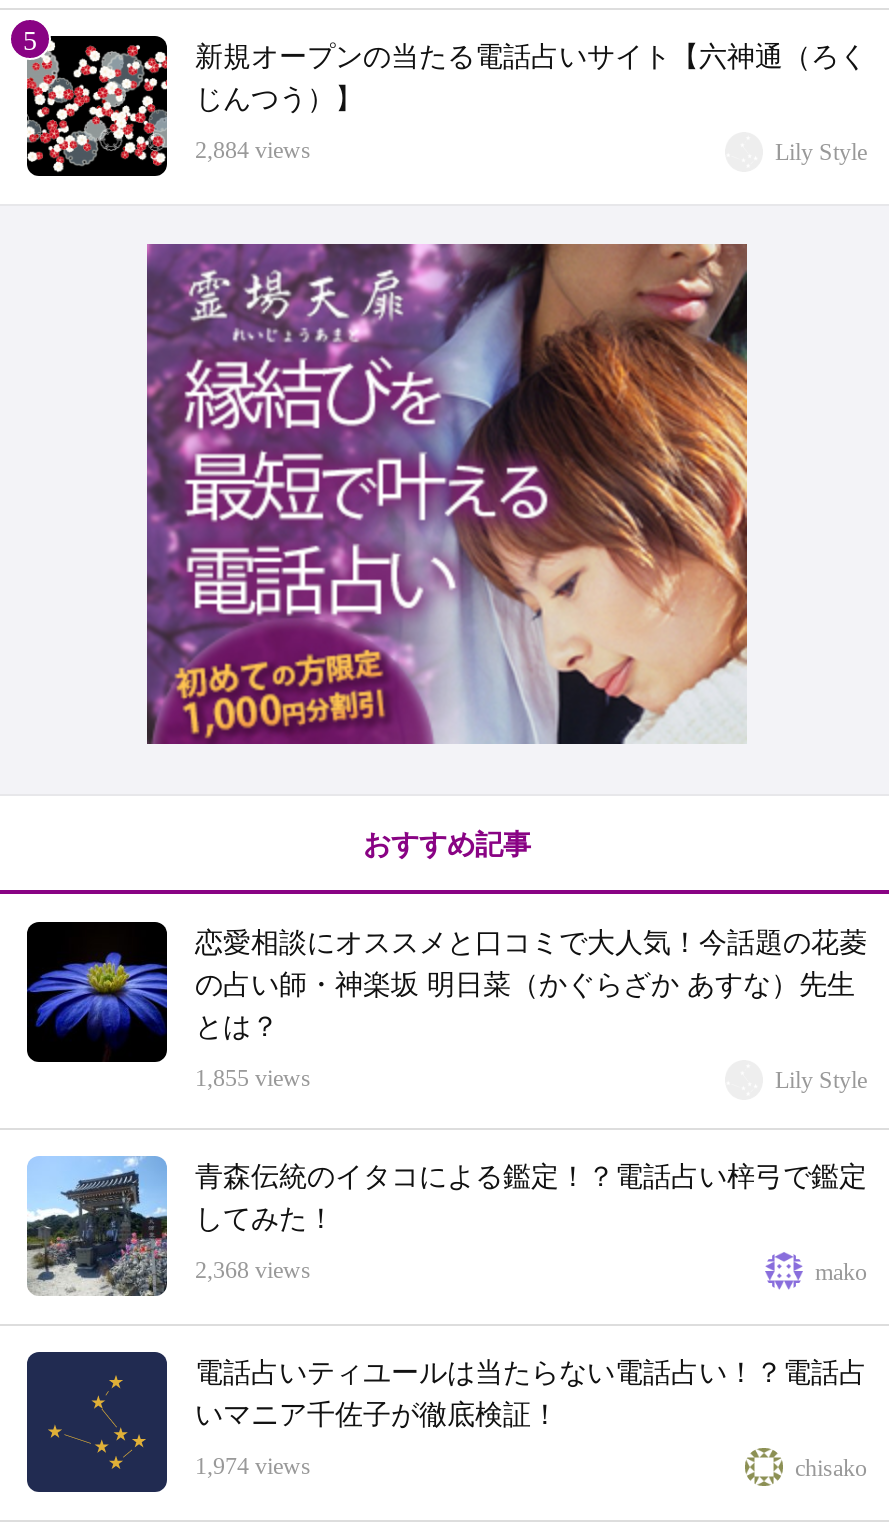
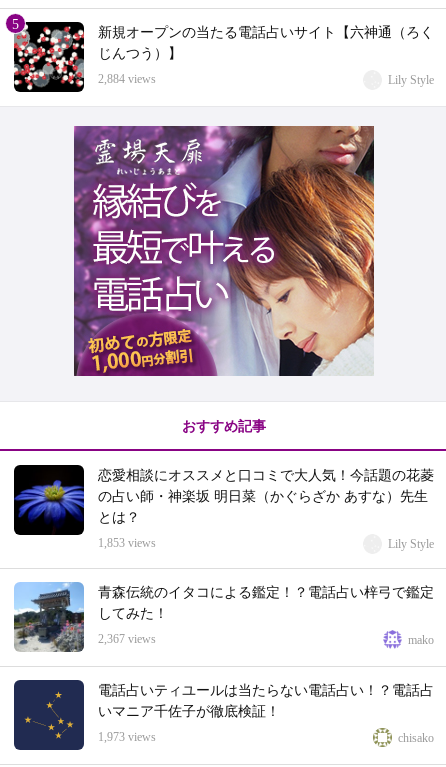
- 1,855 views
+ 1,853 views

- 2,368 views
+ 2,367 views

- 1,974 views
+ 1,973 views
